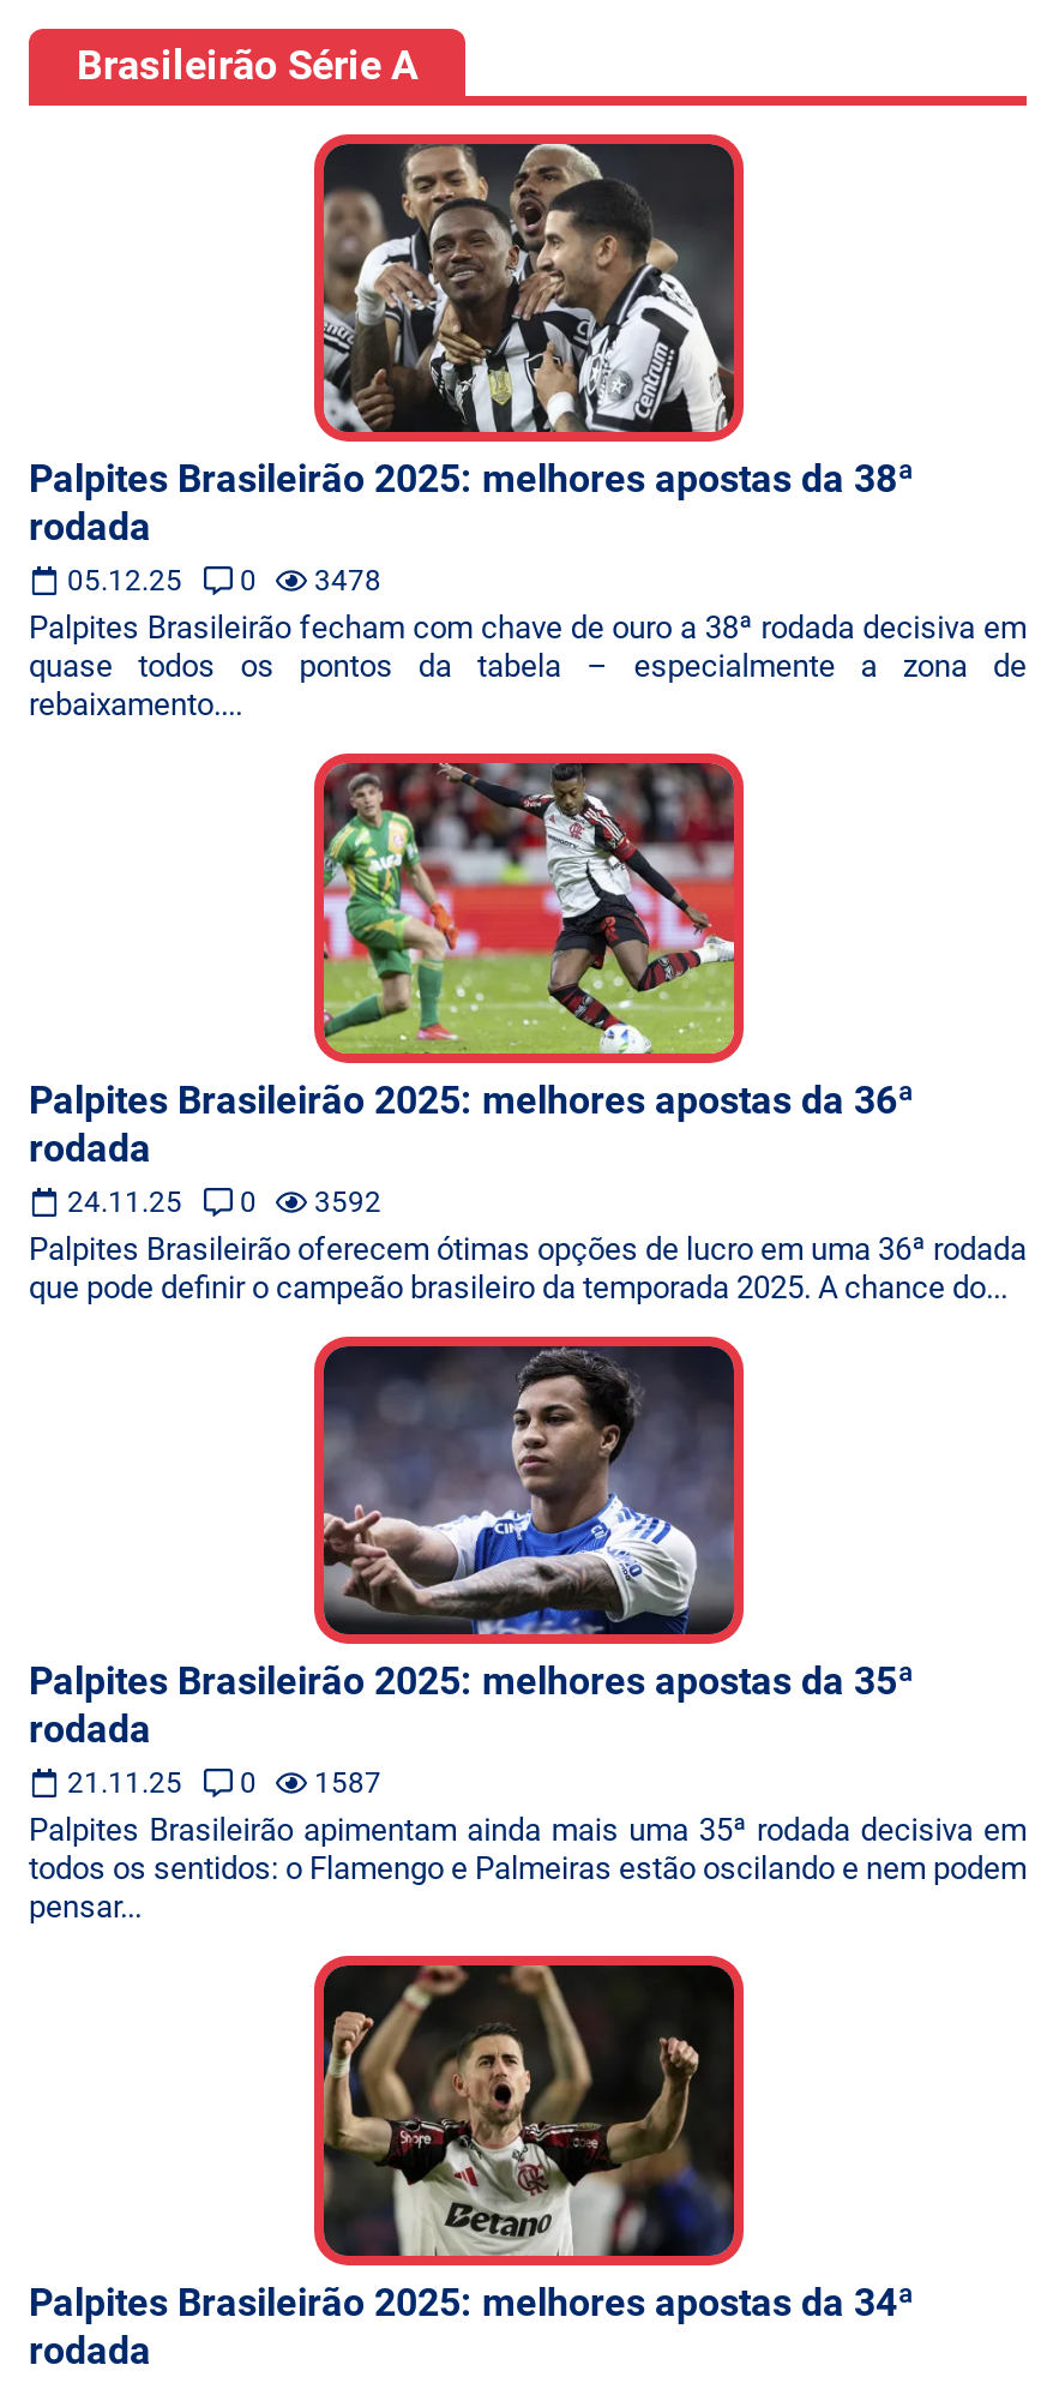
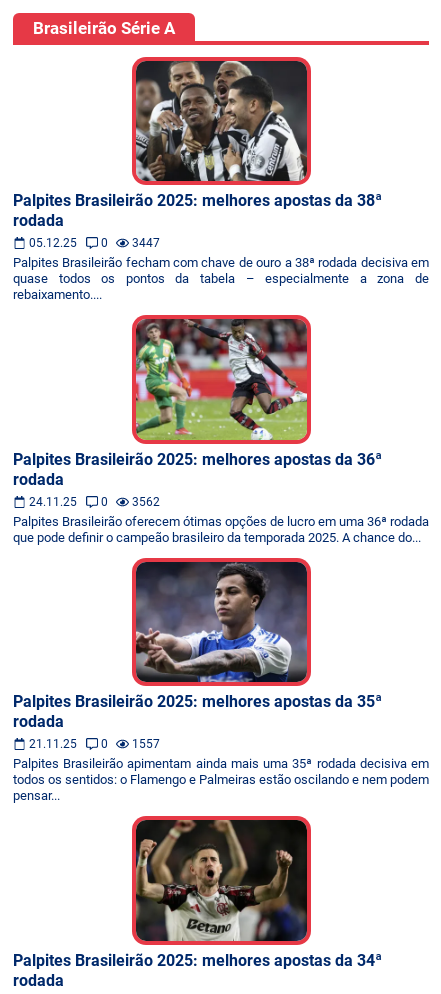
- 05.12.25 0 3478
+ 05.12.25 0 3447

- 24.11.25 0 3592
+ 24.11.25 0 3562

- 21.11.25 0 1587
+ 21.11.25 0 1557
